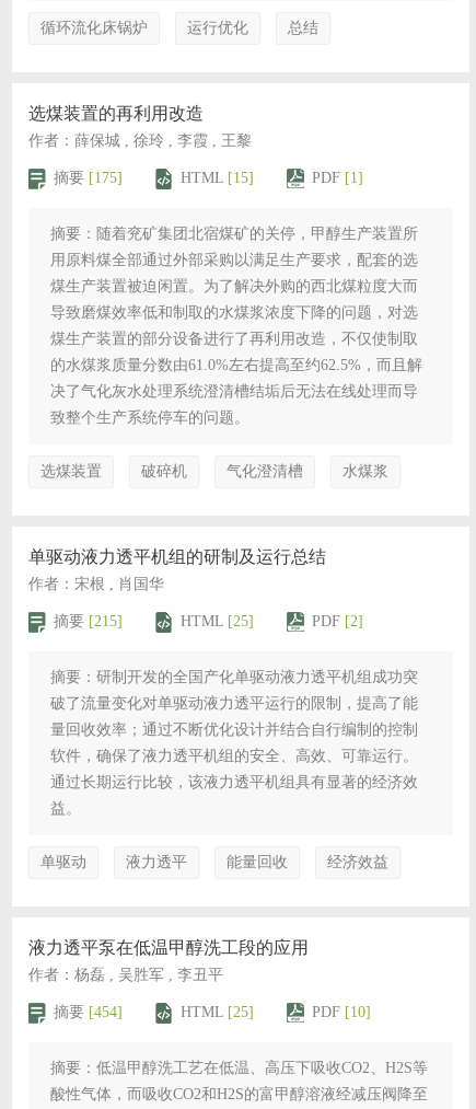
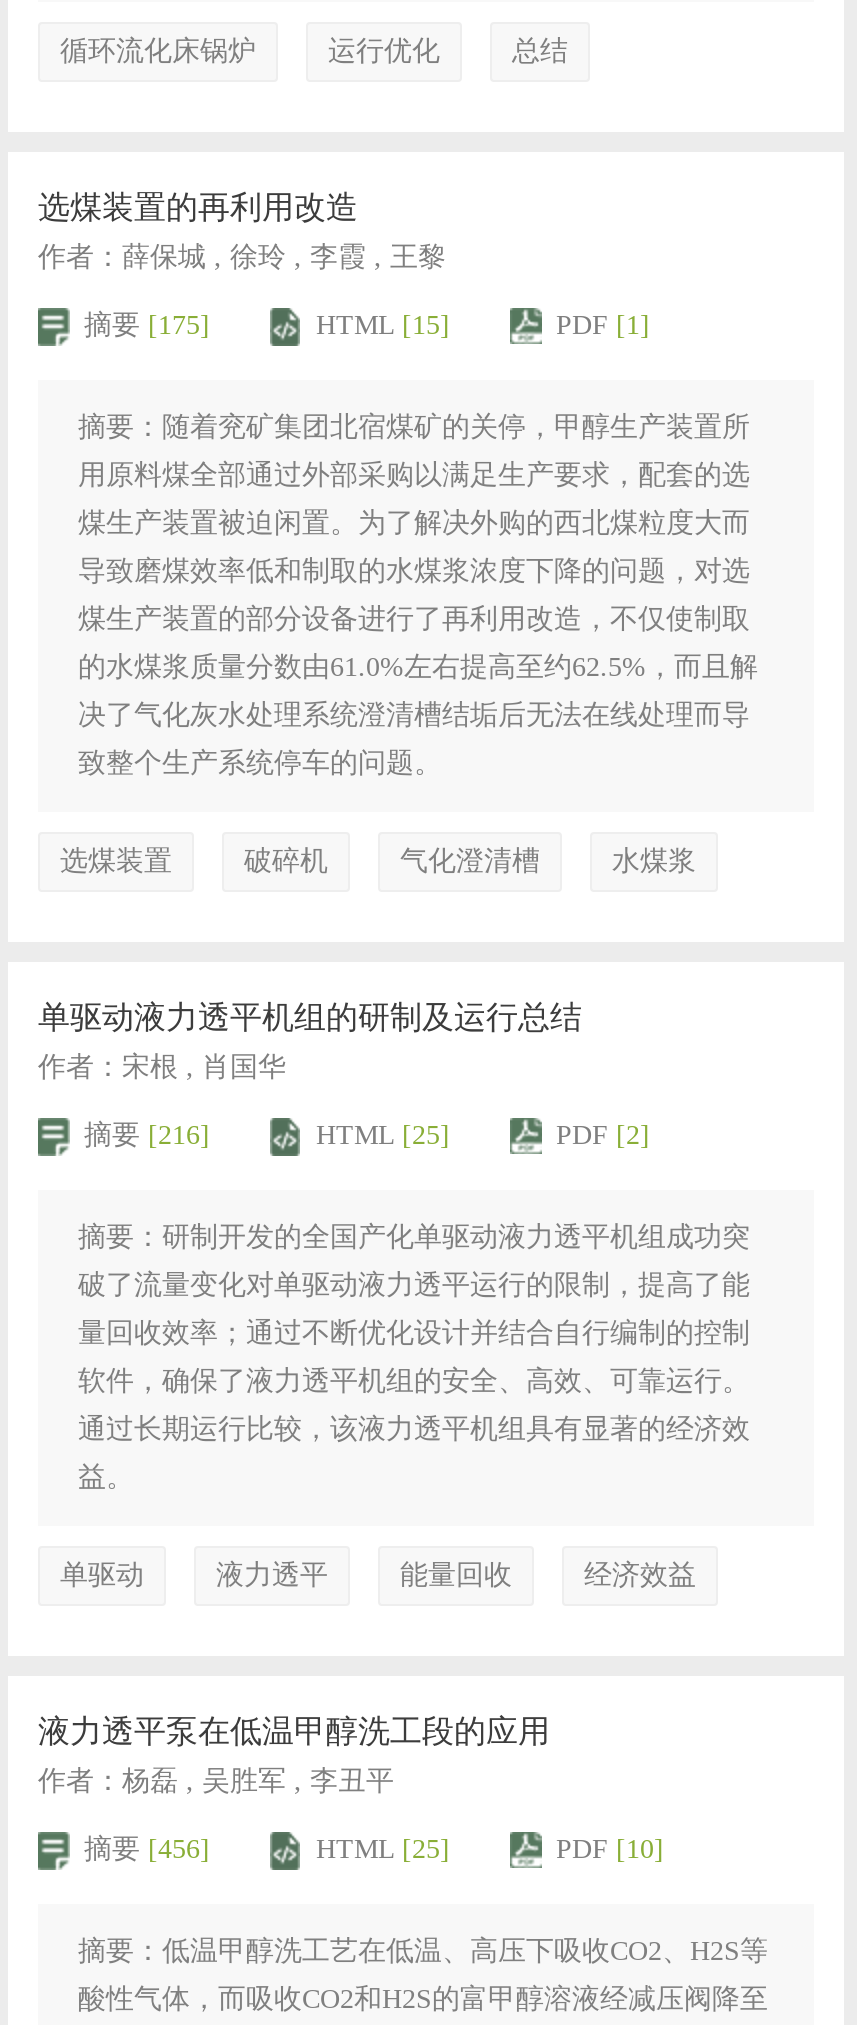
- 摘要[215]
+ 摘要[216]

- 摘要[454]
+ 摘要[456]
